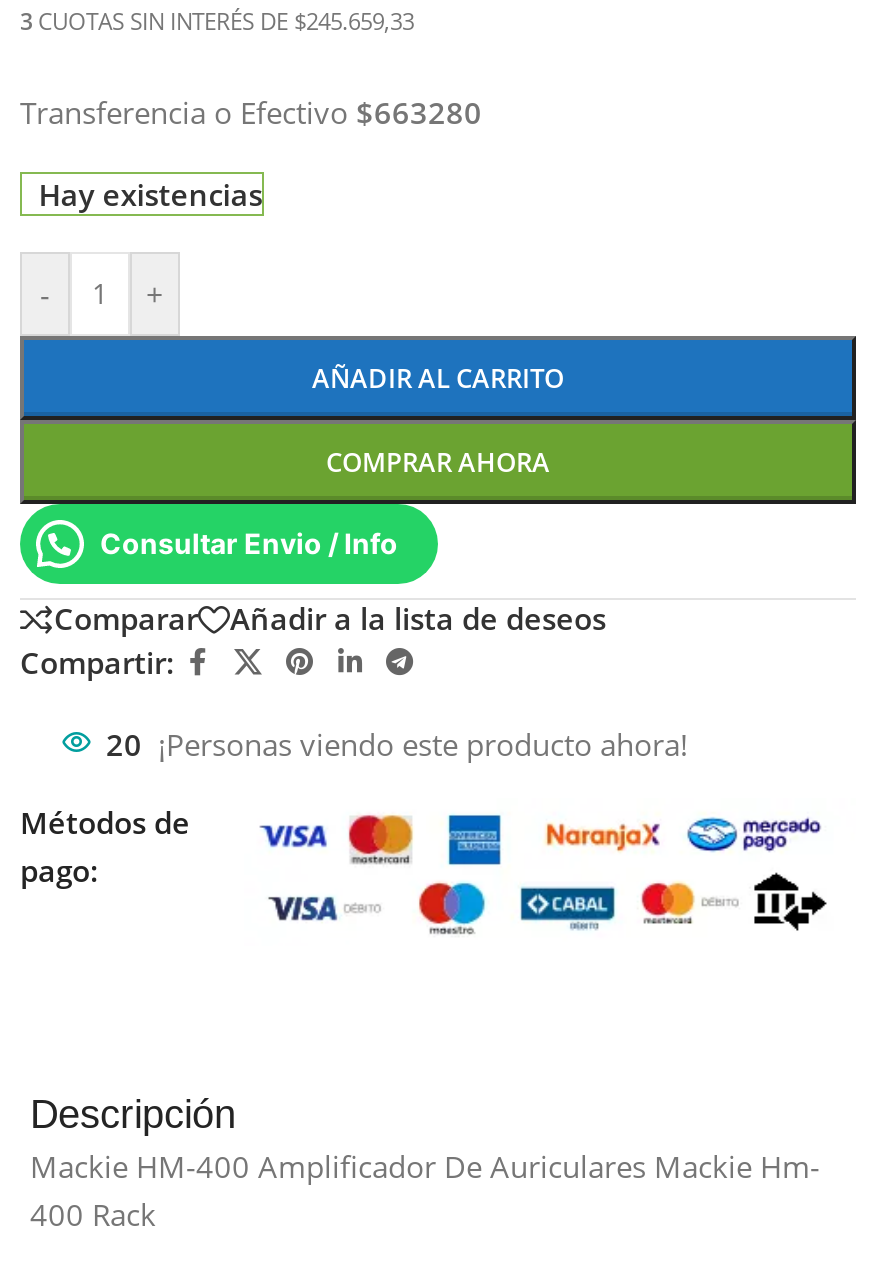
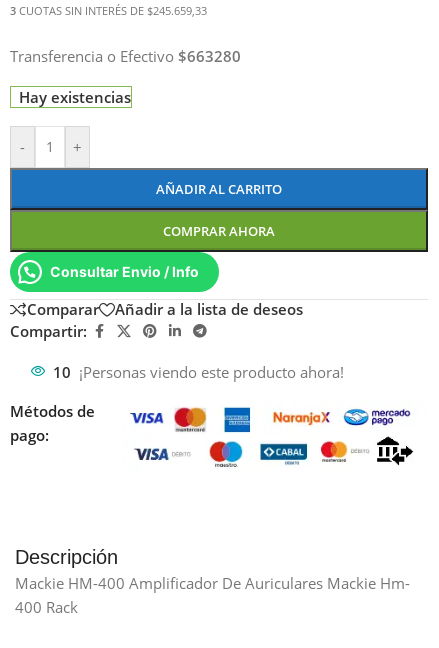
- 20 ¡Personas viendo este producto ahora!
+ 10 ¡Personas viendo este producto ahora!
